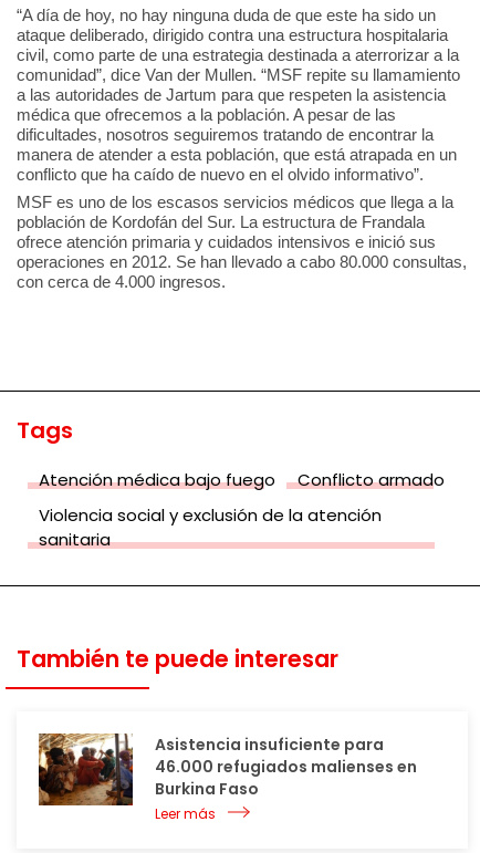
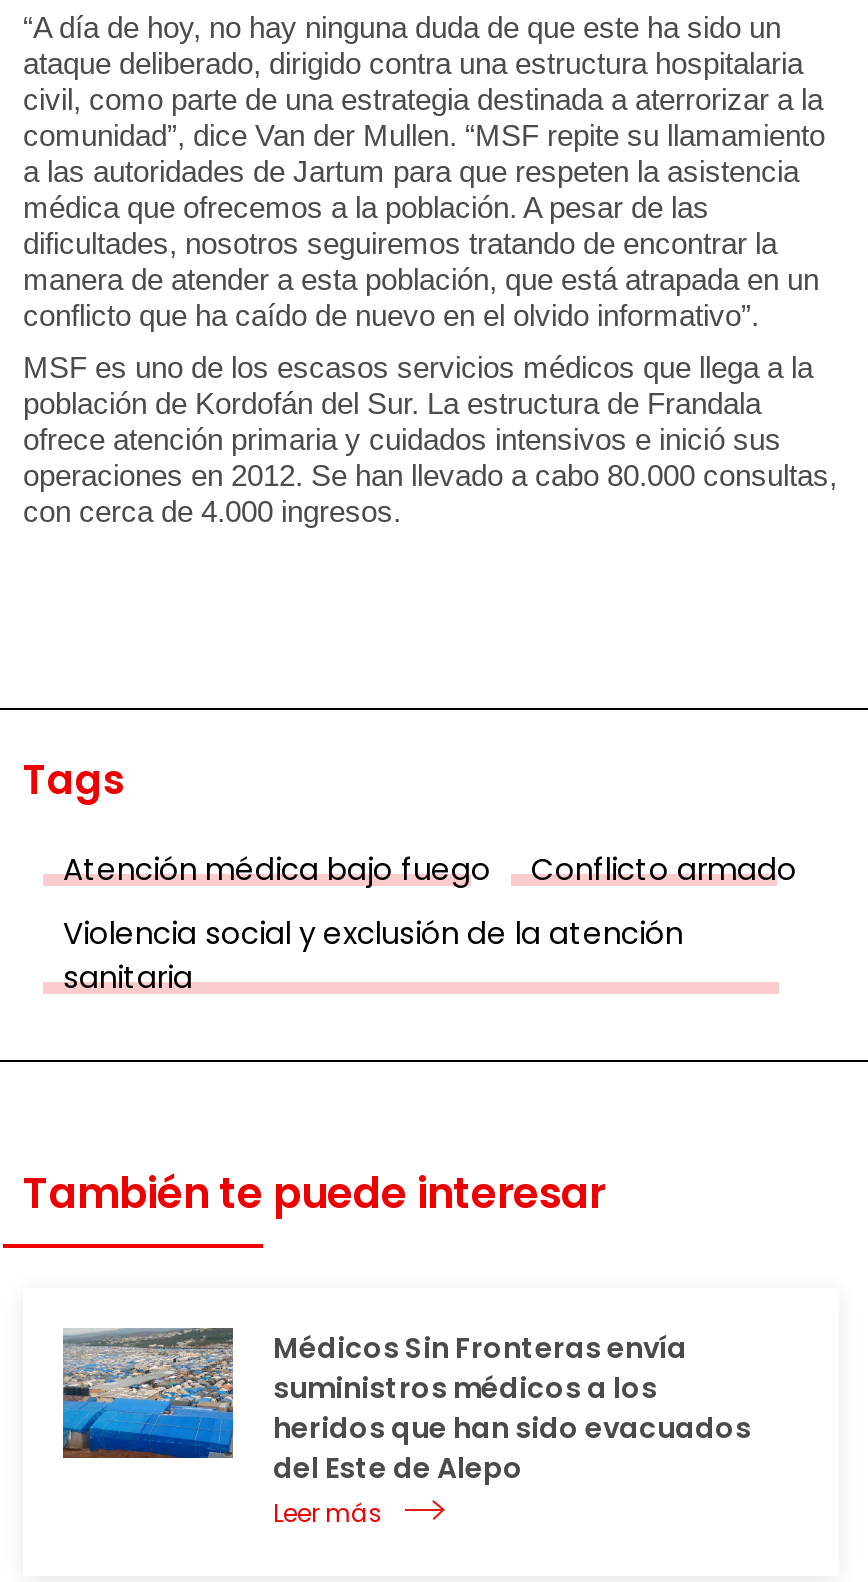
- [image]
- Asistencia insuficiente para
- 46.000 refugiados malienses en
- Burkina Faso
+ [image]
+ Médicos Sin Fronteras envía
+ suministros médicos a los
+ heridos que han sido evacuados
+ del Este de Alepo
